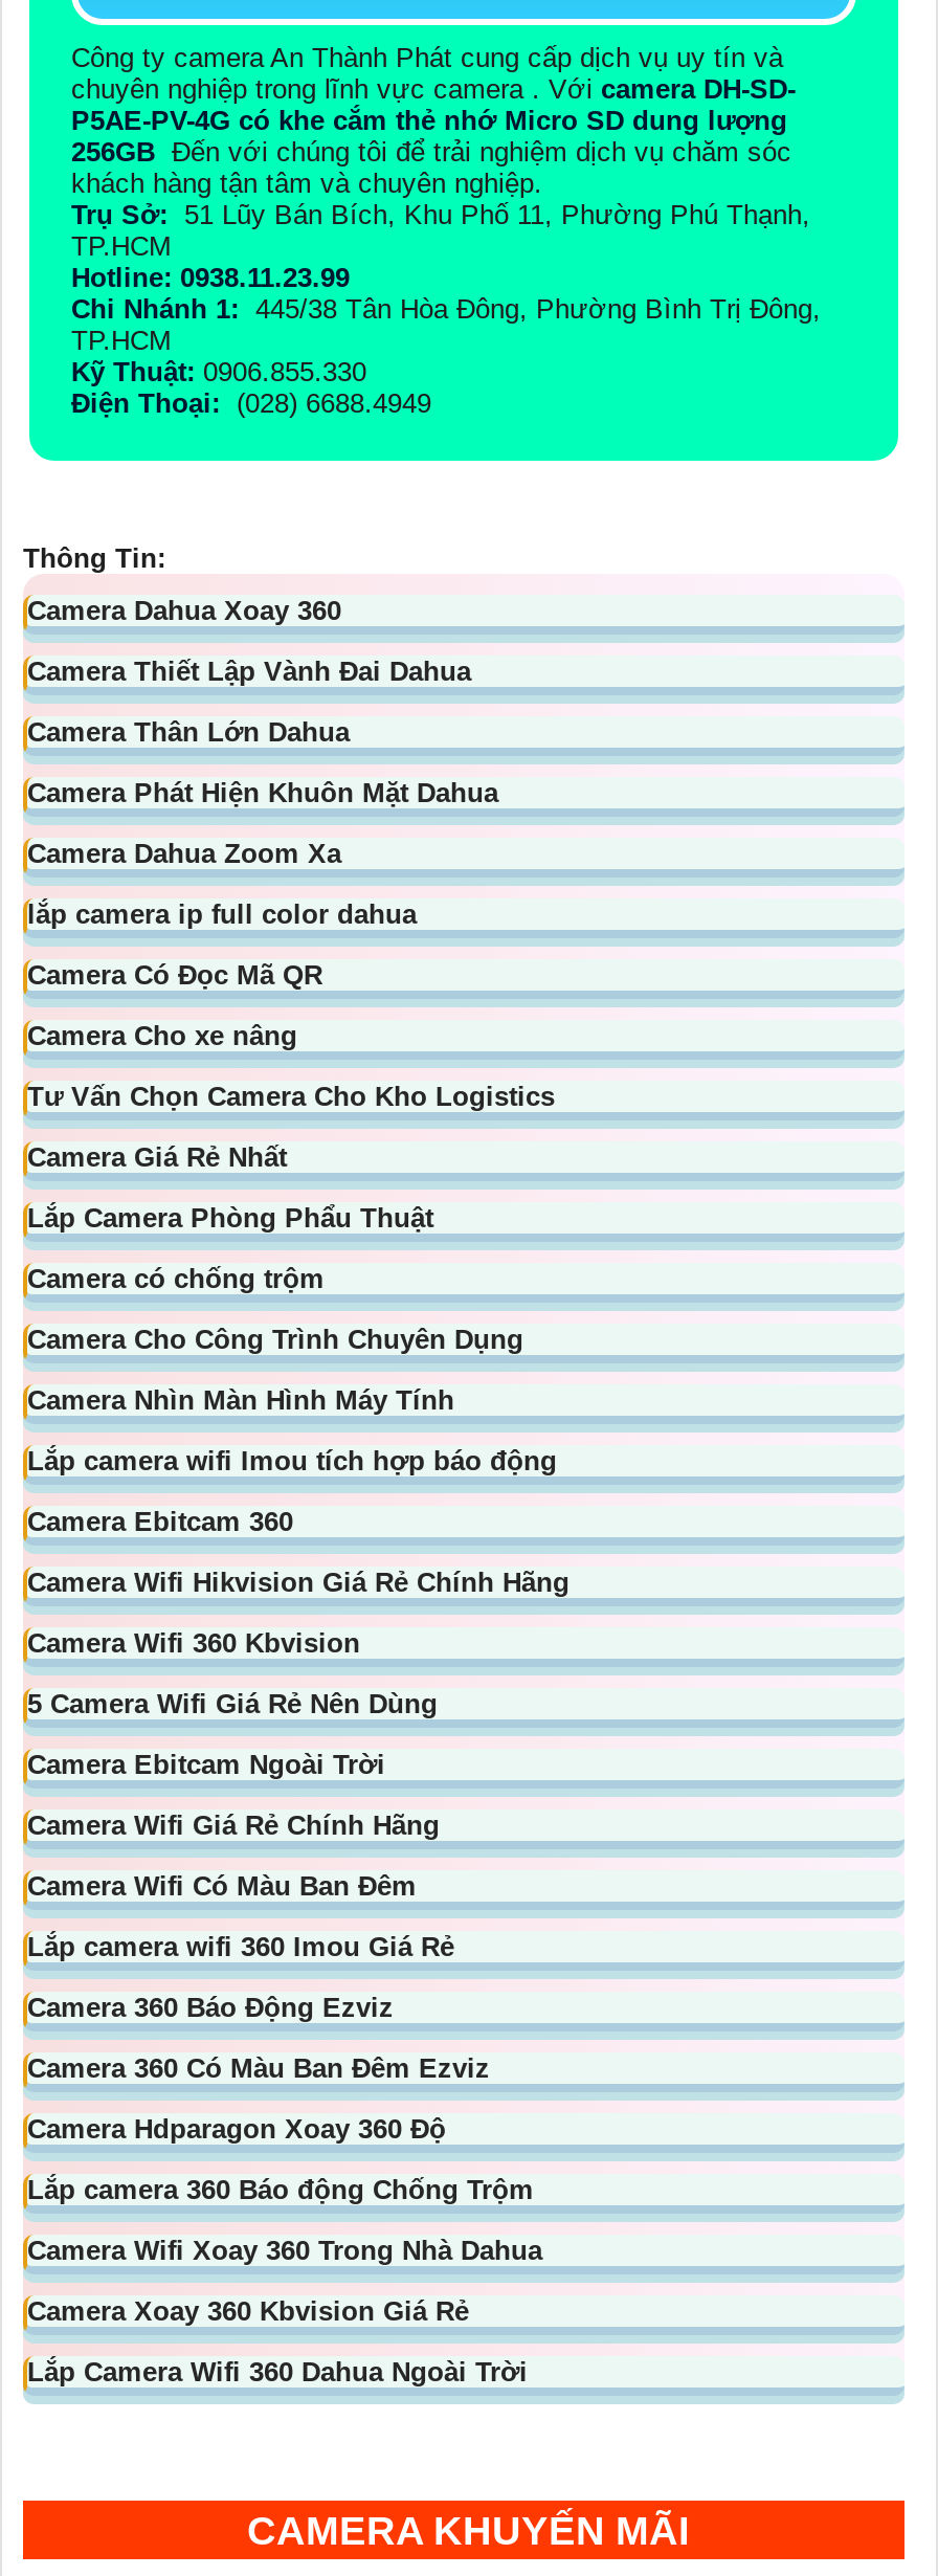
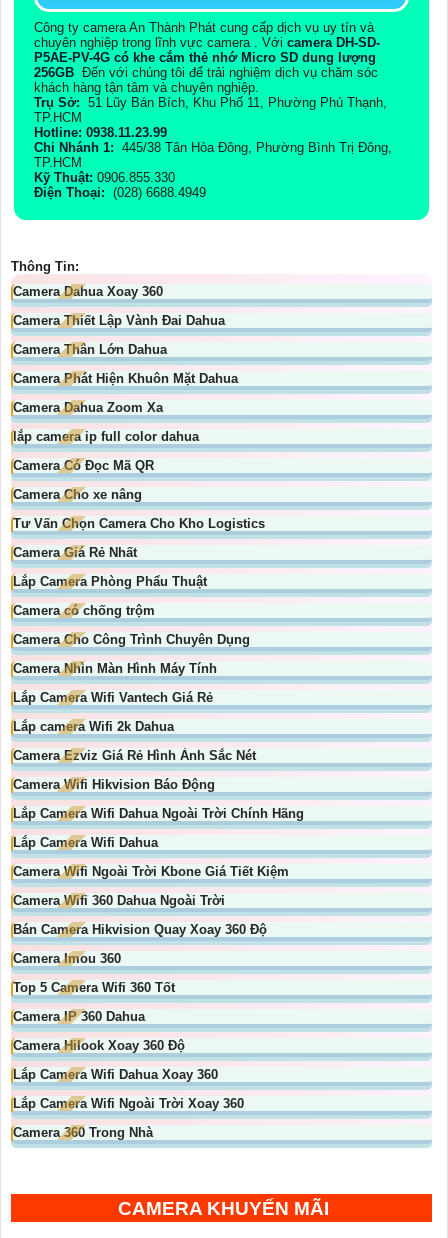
- Lắp camera wifi Imou tích hợp báo động
+ Lắp Camera Wifi Vantech Giá Rẻ

- Camera Ebitcam 360
+ Lắp camera Wifi 2k Dahua

- Camera Wifi Hikvision Giá Rẻ Chính Hãng
+ Camera Ezviz Giá Rẻ Hình Ảnh Sắc Nét

- Camera Wifi 360 Kbvision
+ Camera Wifi Hikvision Báo Động

- 5 Camera Wifi Giá Rẻ Nên Dùng
+ Lắp Camera Wifi Dahua Ngoài Trời Chính Hãng

- Camera Ebitcam Ngoài Trời
+ Lắp Camera Wifi Dahua

- Camera Wifi Giá Rẻ Chính Hãng
+ Camera Wifi Ngoài Trời Kbone Giá Tiết Kiệm

- Camera Wifi Có Màu Ban Đêm
+ Camera Wifi 360 Dahua Ngoài Trời

- Lắp camera wifi 360 Imou Giá Rẻ
+ Bán Camera Hikvision Quay Xoay 360 Độ

- Camera 360 Báo Động Ezviz
+ Camera Imou 360

- Camera 360 Có Màu Ban Đêm Ezviz
+ Top 5 Camera Wifi 360 Tốt

- Camera Hdparagon Xoay 360 Độ
+ Camera IP 360 Dahua

- Lắp camera 360 Báo động Chống Trộm
+ Camera Hilook Xoay 360 Độ

- Camera Wifi Xoay 360 Trong Nhà Dahua
+ Lắp Camera Wifi Dahua Xoay 360

- Camera Xoay 360 Kbvision Giá Rẻ
+ Lắp Camera Wifi Ngoài Trời Xoay 360

- Lắp Camera Wifi 360 Dahua Ngoài Trời
+ Camera 360 Trong Nhà
